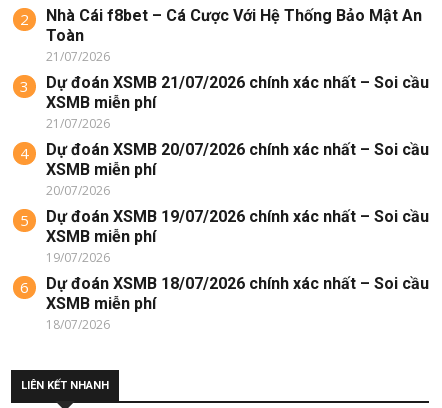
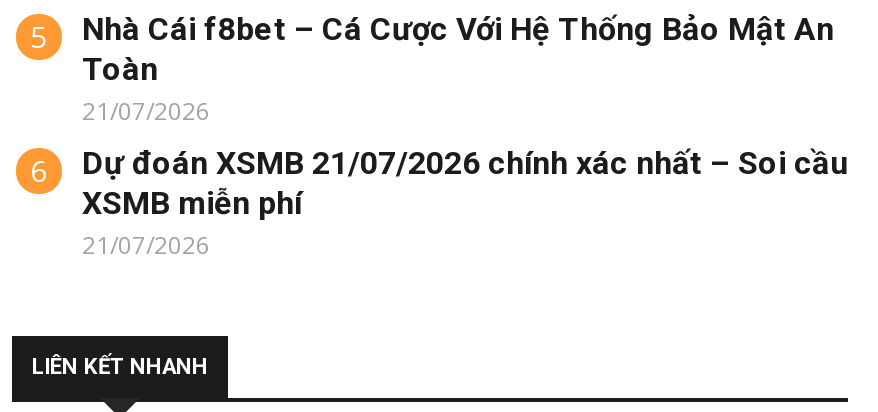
- 2 Nhà Cái f8bet – Cá Cược Với Hệ Thống Bảo Mật An
+ 5 Nhà Cái f8bet – Cá Cược Với Hệ Thống Bảo Mật An

- 3 Dự đoán XSMB 21/07/2026 chính xác nhất – Soi cầu
+ 6 Dự đoán XSMB 21/07/2026 chính xác nhất – Soi cầu

- 4
- Dự đoán XSMB 20/07/2026 chính xác nhất – Soi cầu
- XSMB miễn phí
- 20/07/2026
- 5
- Dự đoán XSMB 19/07/2026 chính xác nhất – Soi cầu
- XSMB miễn phí
- 19/07/2026
- 6
- Dự đoán XSMB 18/07/2026 chính xác nhất – Soi cầu
- XSMB miễn phí
- 18/07/2026
